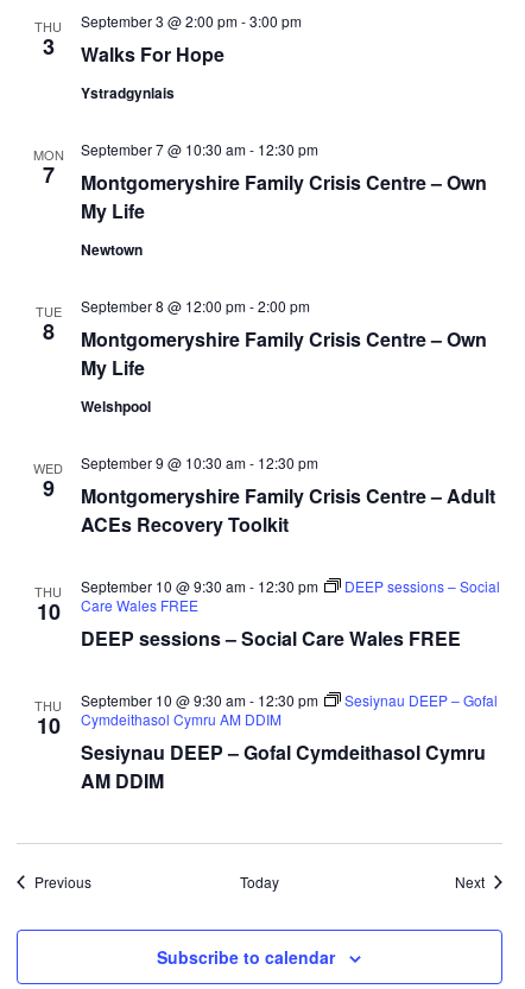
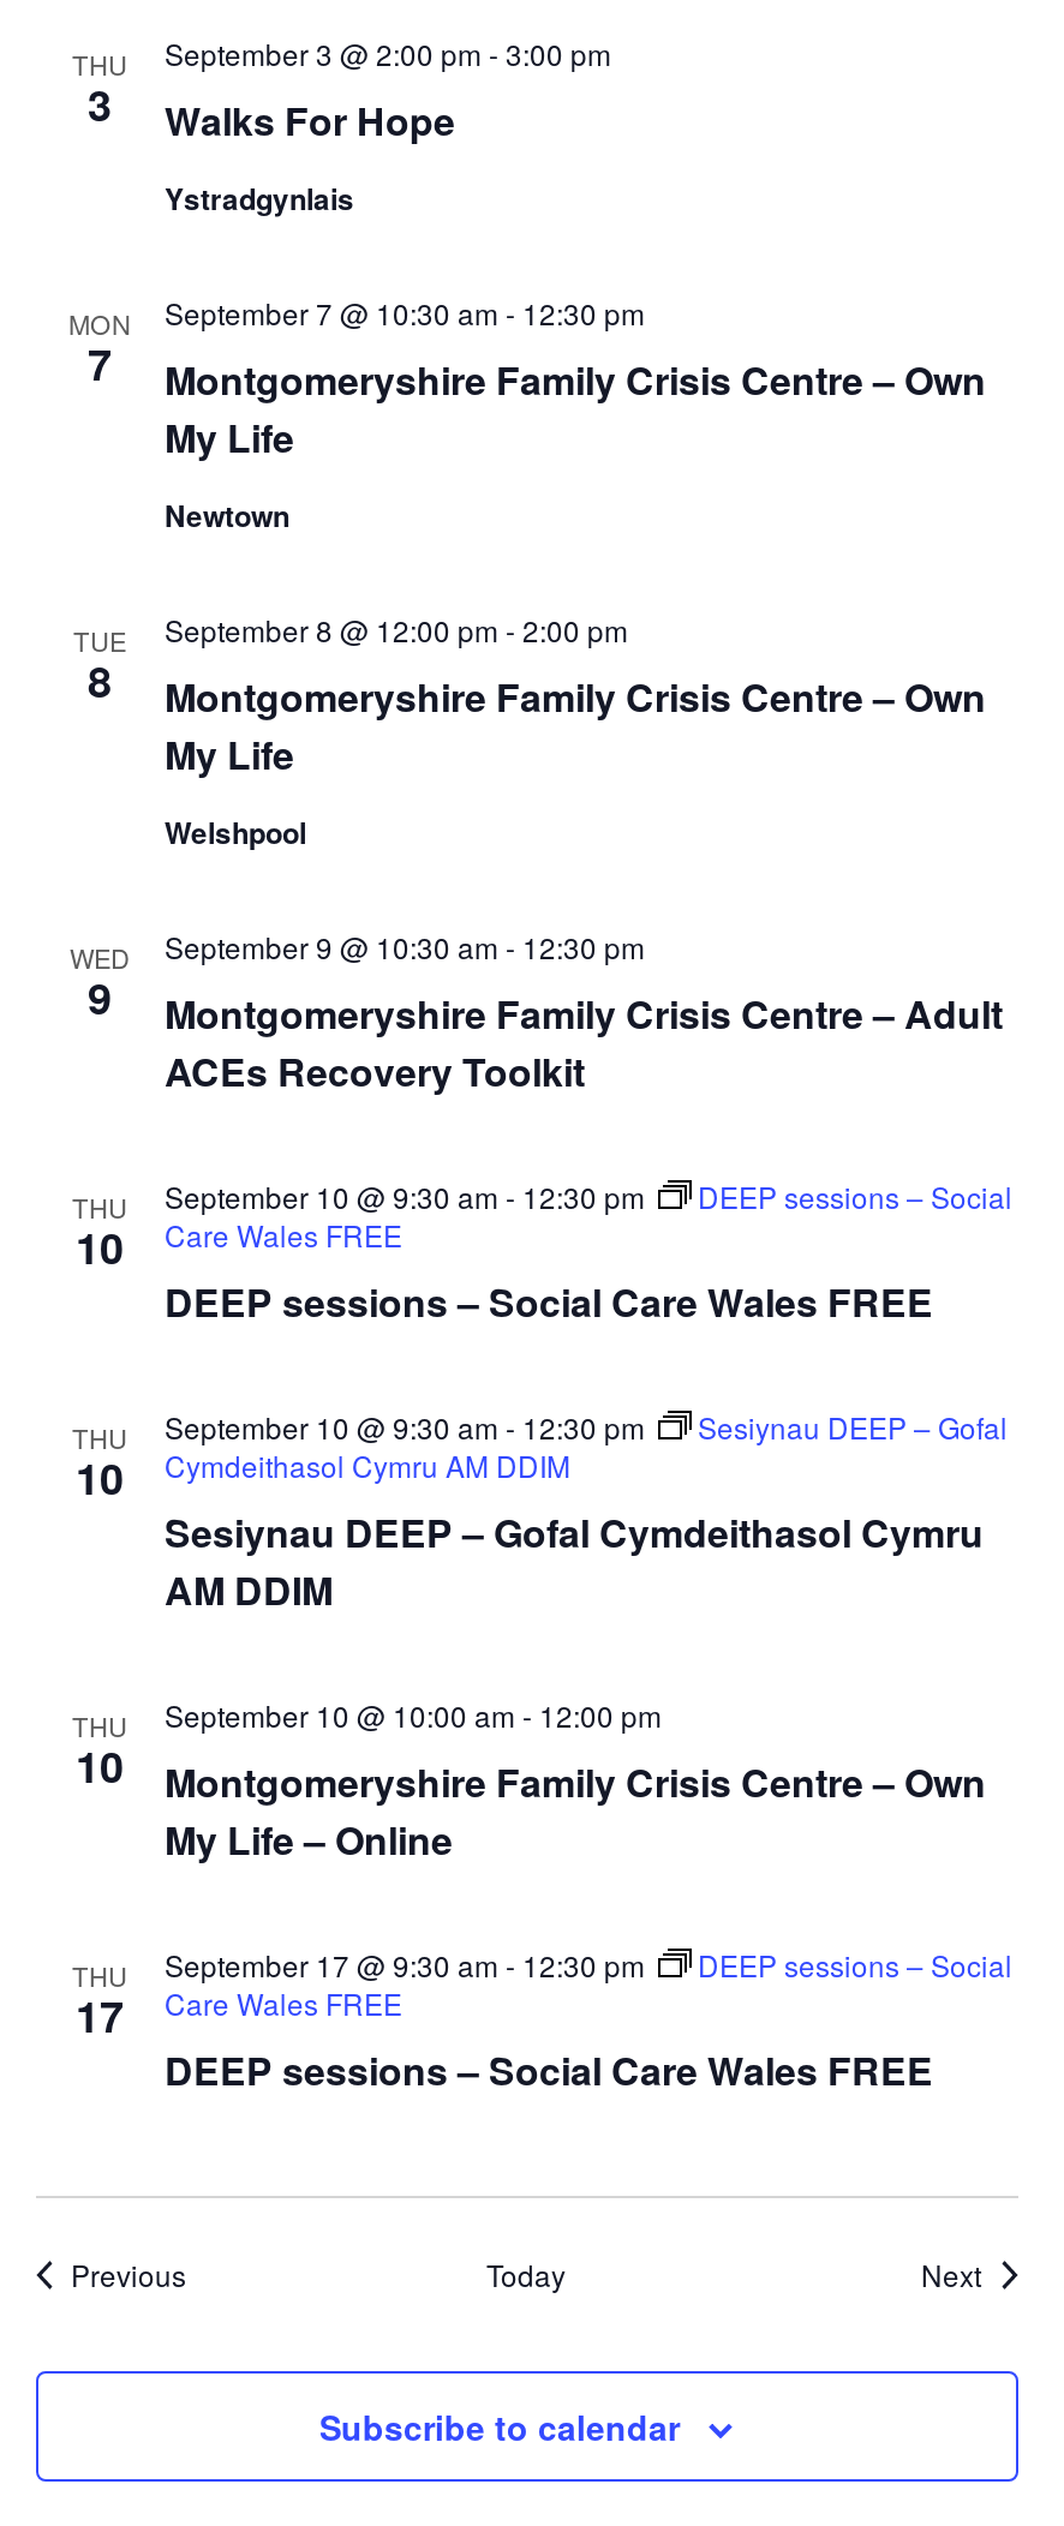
+ THU
+ 10
+ Montgomeryshire Family Crisis Centre – Own
+ My Life – Online

+ THU
+ 17
+ DEEP sessions – Social Care Wales FREE

+ September 10 @ 10:00 am - 12:00 pm

+ September 17 @ 9:30 am - 12:30 pm
+ DEEP sessions – Social
+ Care Wales FREE
